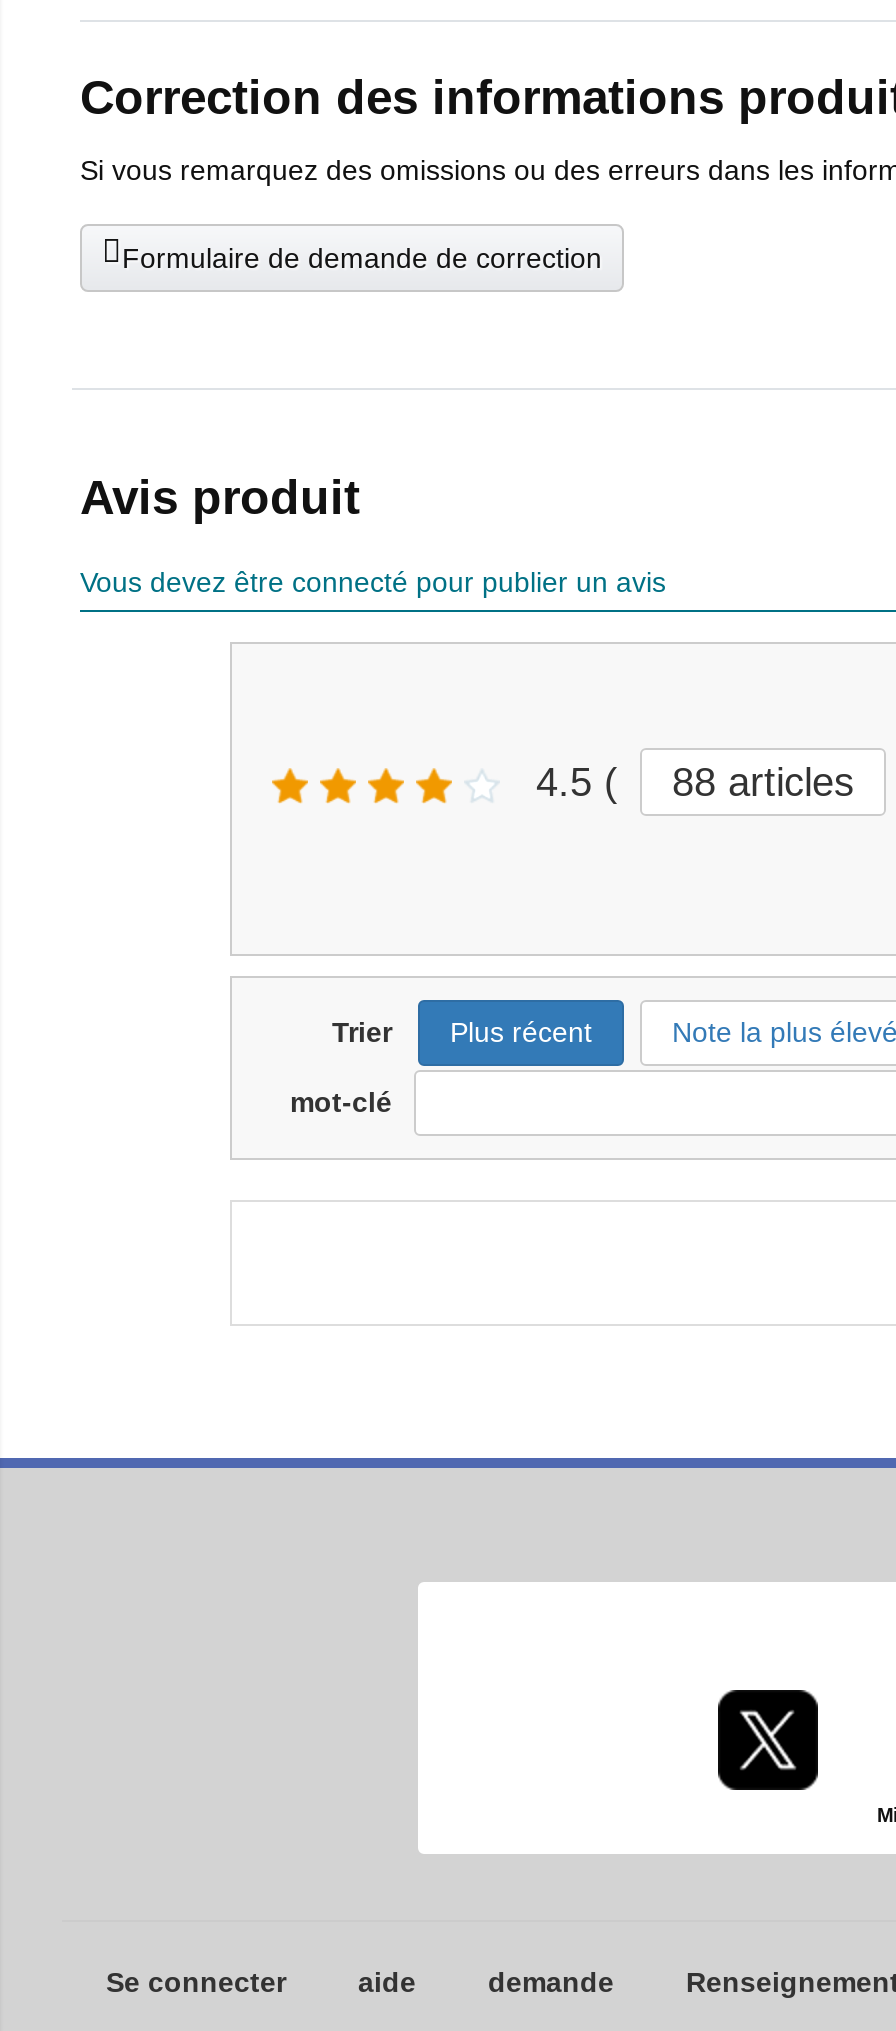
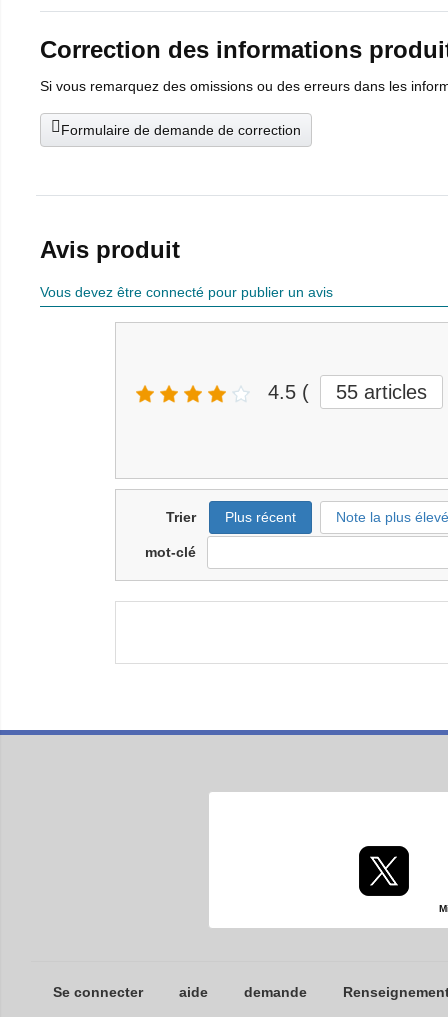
- 88 articles
+ 55 articles
